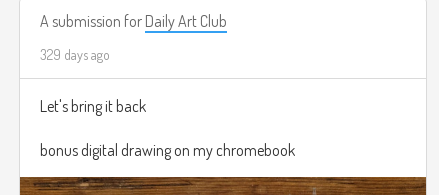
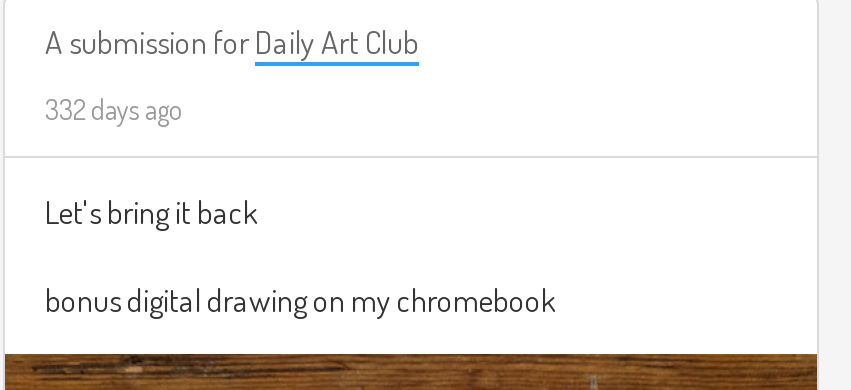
- 329 days ago
+ 332 days ago
